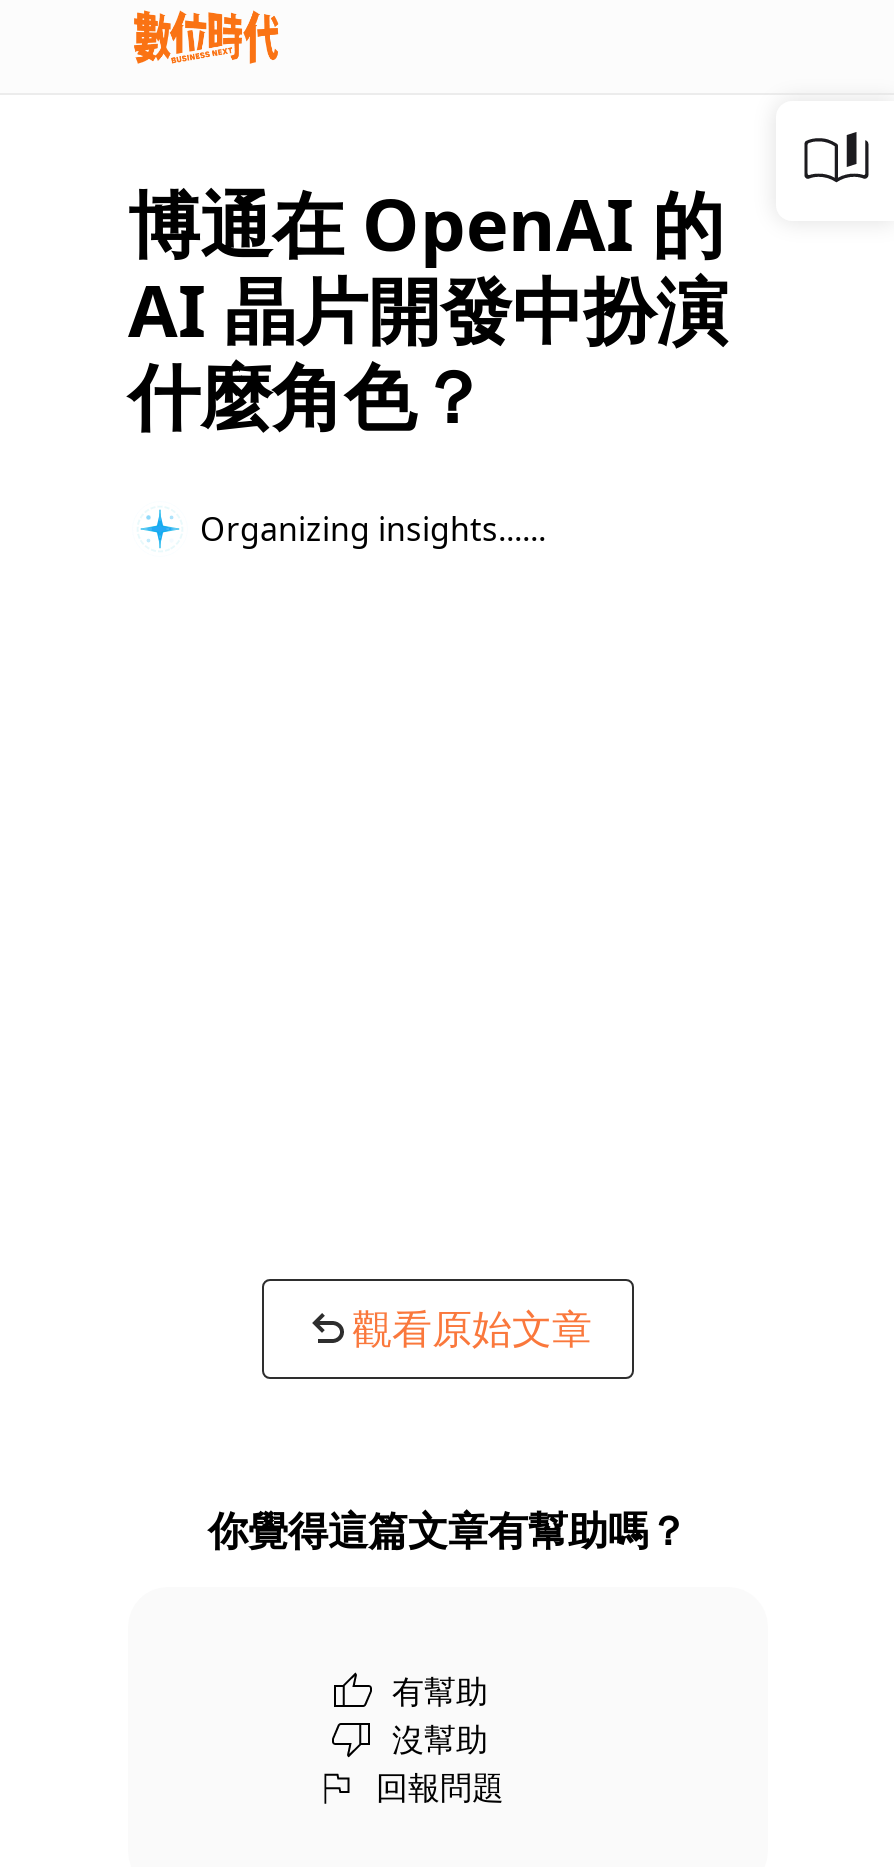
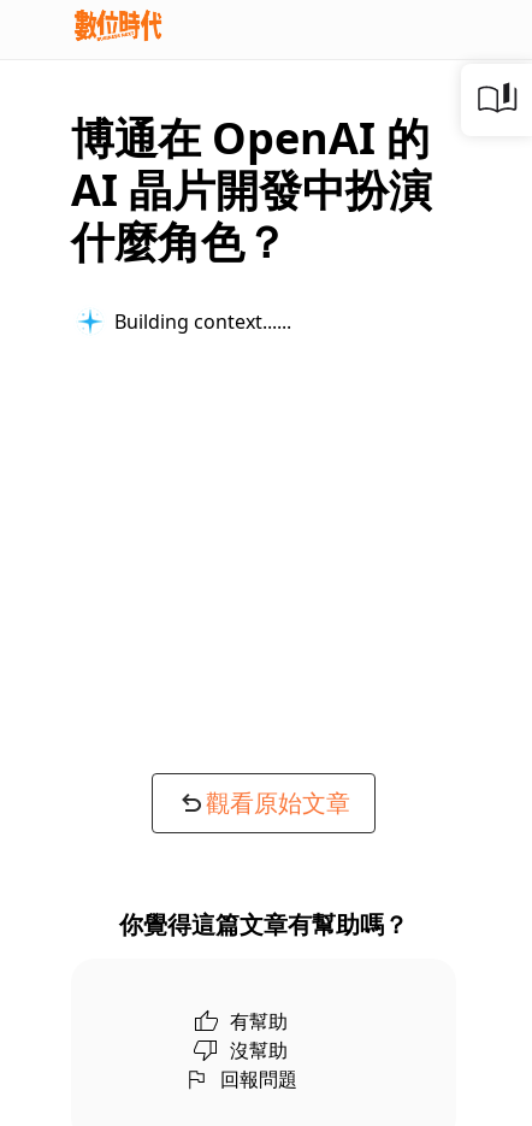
- Organizing insights...
+ Building context...
